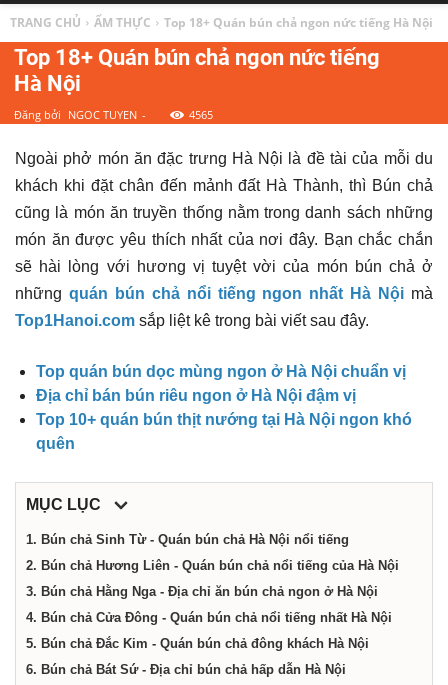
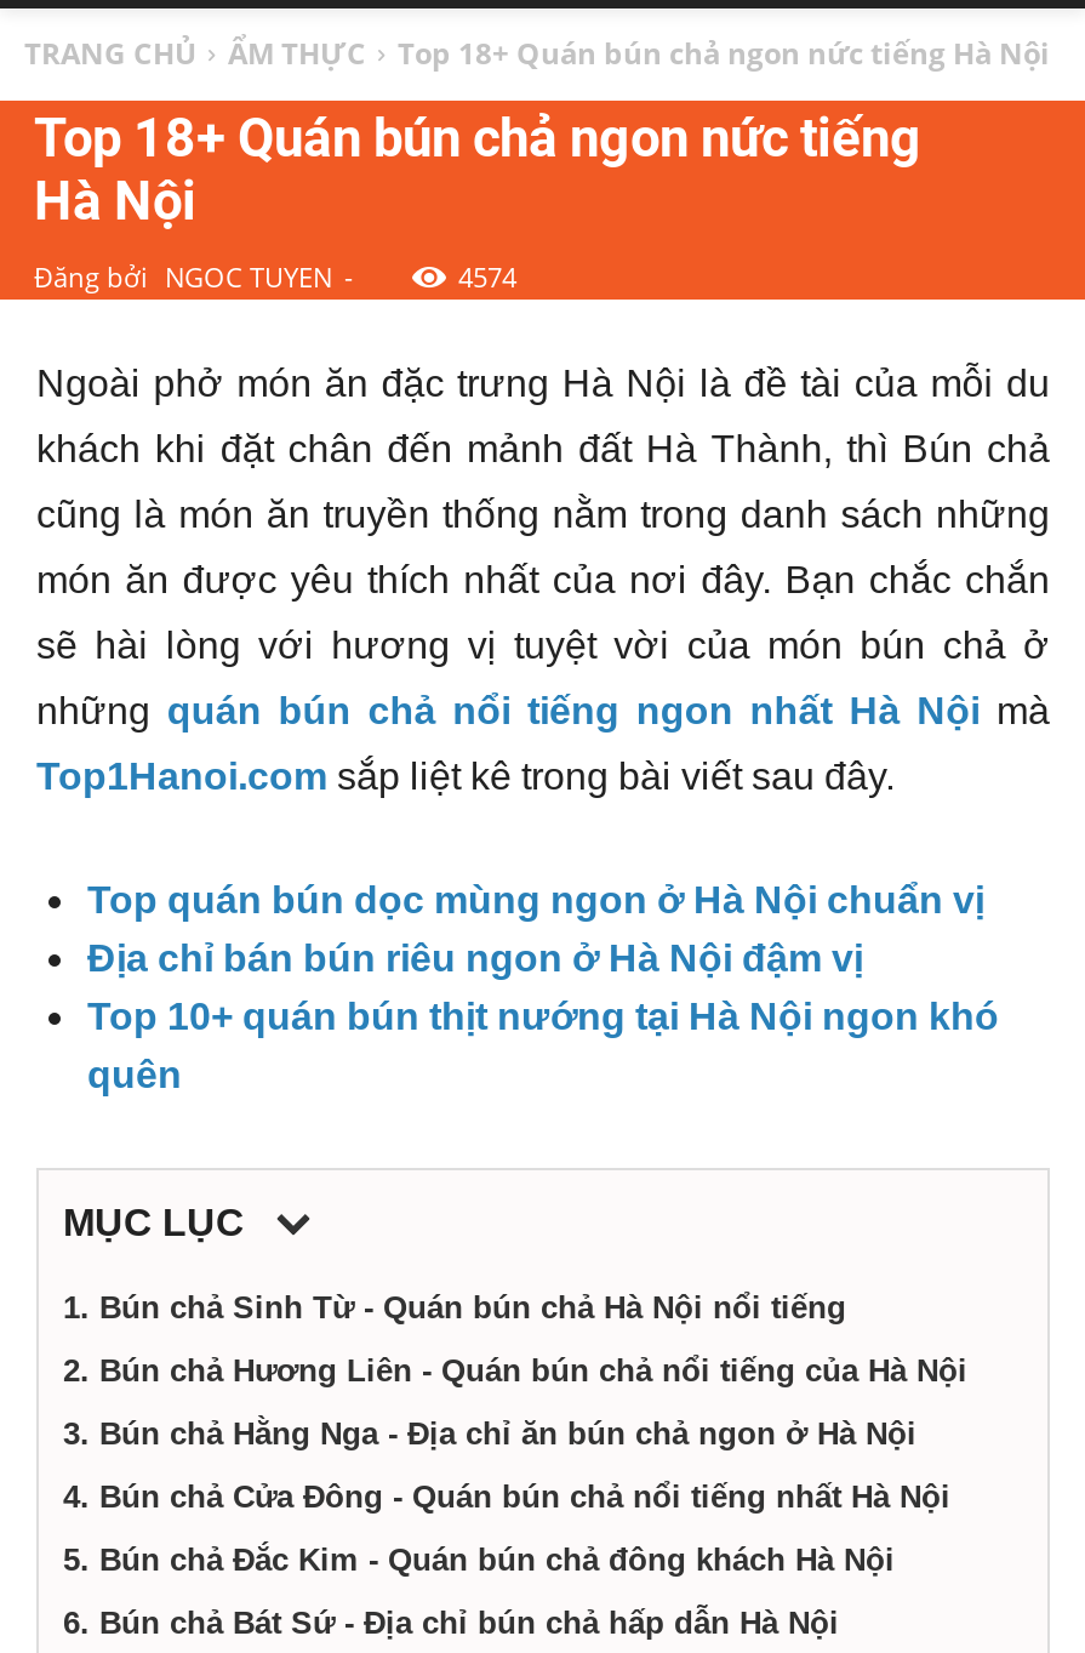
- 4565
+ 4574
